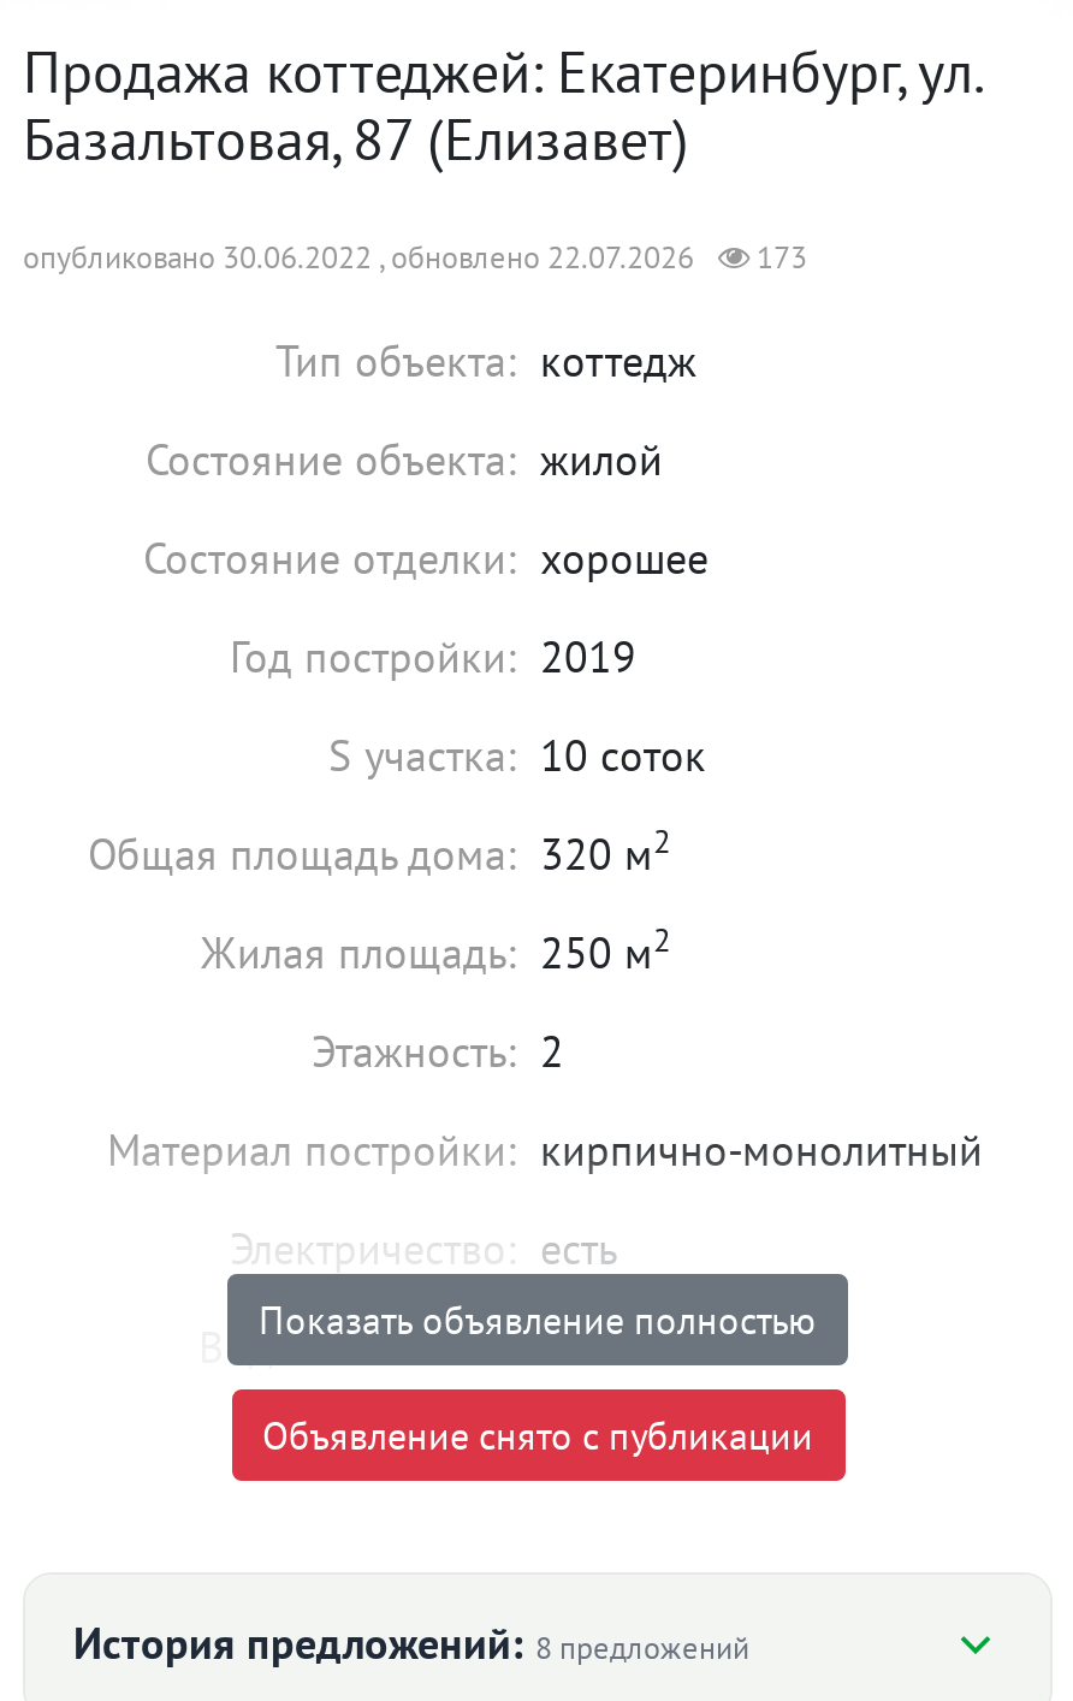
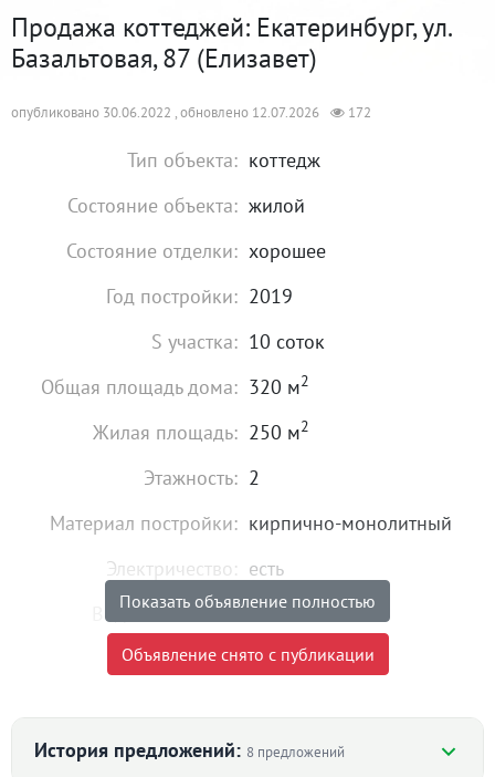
- опубликовано 30.06.2022 , обновлено 22.07.2026
+ опубликовано 30.06.2022 , обновлено 12.07.2026

- 173
+ 172
